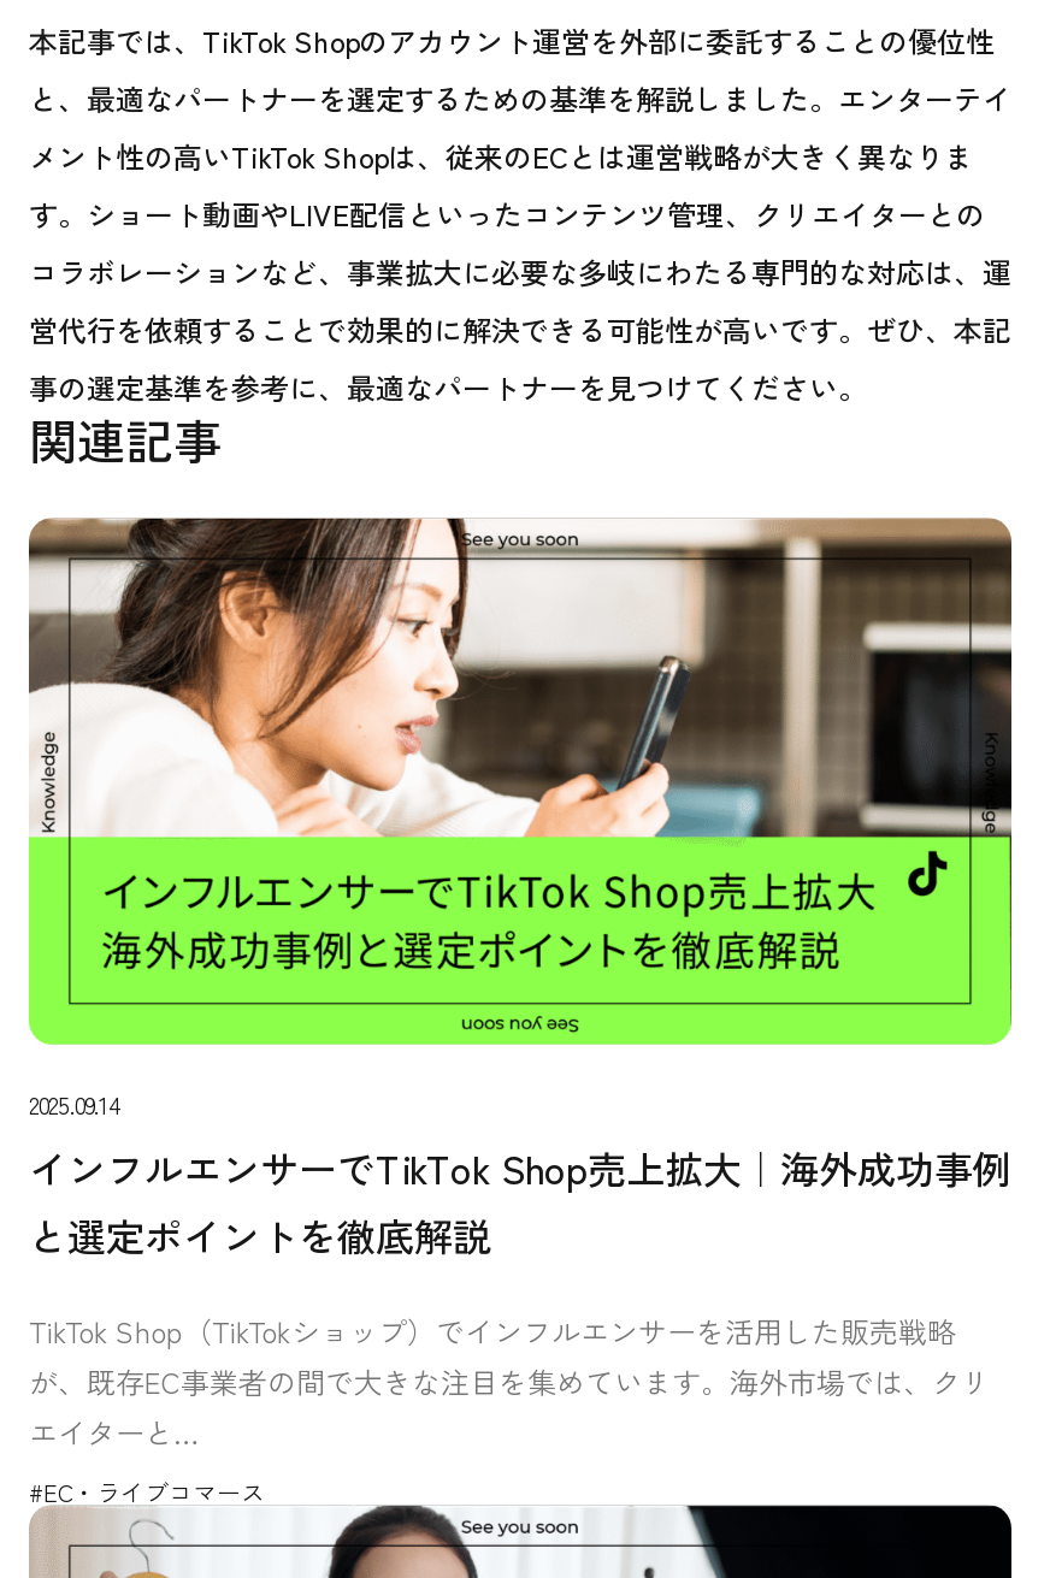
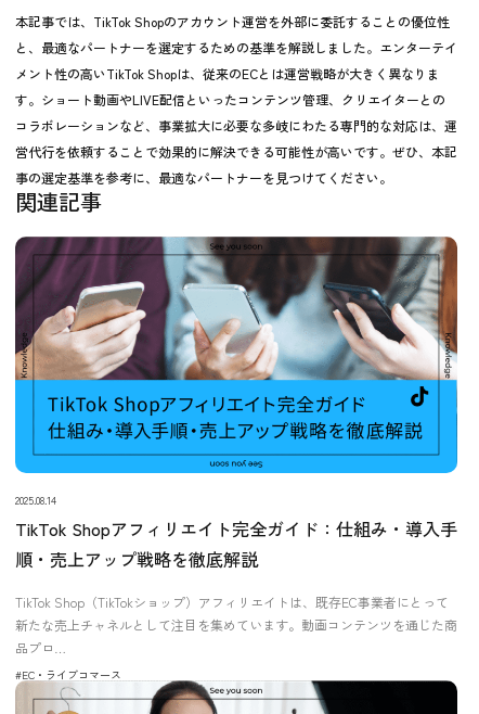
- [image]
- 2025.09.14
- インフルエンサーでTikTok Shop売上拡大｜海外成功事例
- と選定ポイントを徹底解説
+ [image]
+ 2025.08.14
+ TikTok Shopアフィリエイト完全ガイド：仕組み・導入手
+ 順・売上アップ戦略を徹底解説

- TikTok Shop（TikTokショップ）でインフルエンサーを活用した販売戦略
- が、既存EC事業者の間で大きな注目を集めています。海外市場では、クリ
- エイターと…
+ TikTok Shop（TikTokショップ）アフィリエイトは、既存EC事業者にとって
+ 新たな売上チャネルとして注目を集めています。動画コンテンツを通じた商
+ 品プロ…
